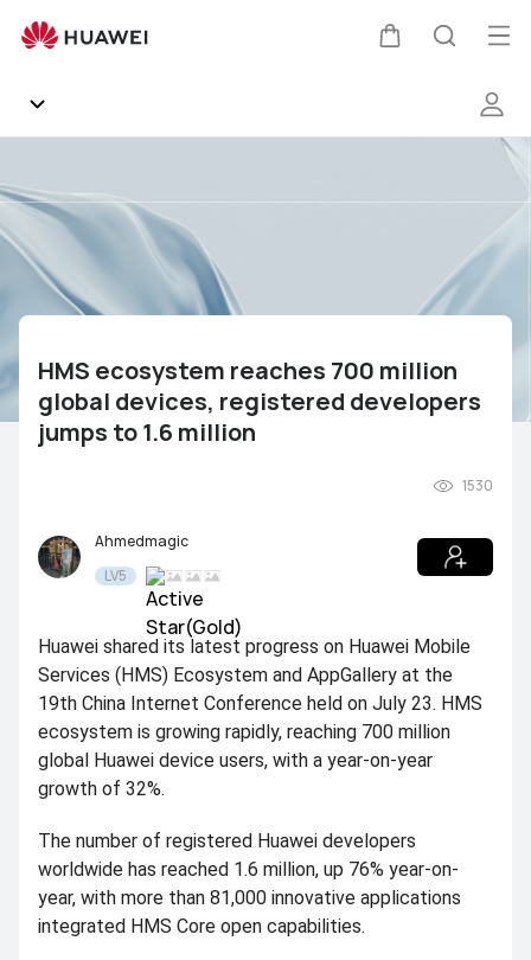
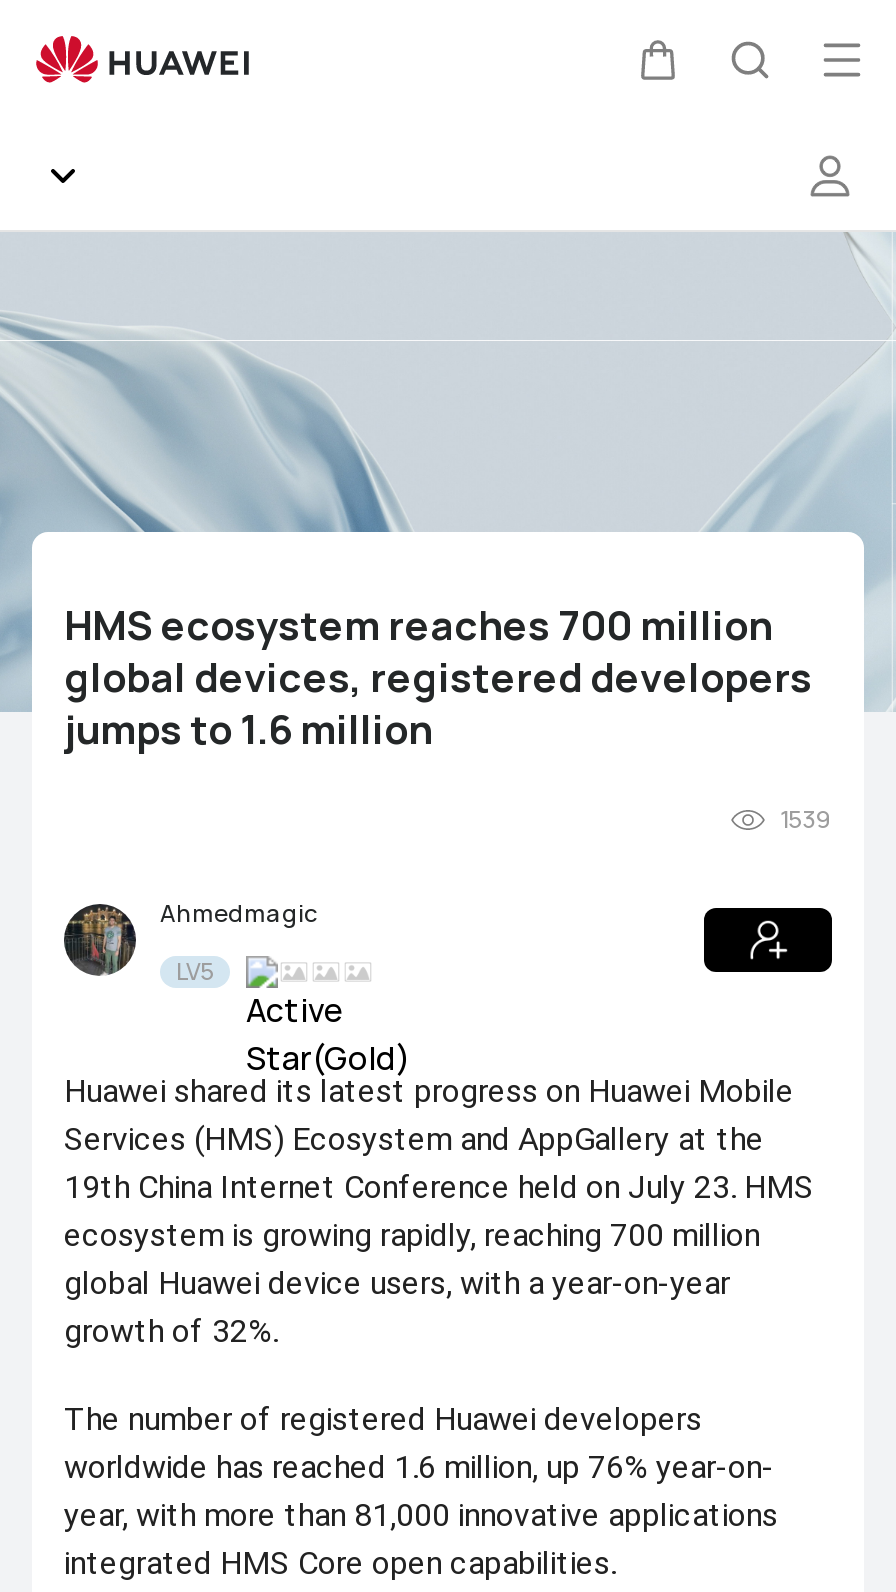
- 1530
+ 1539
